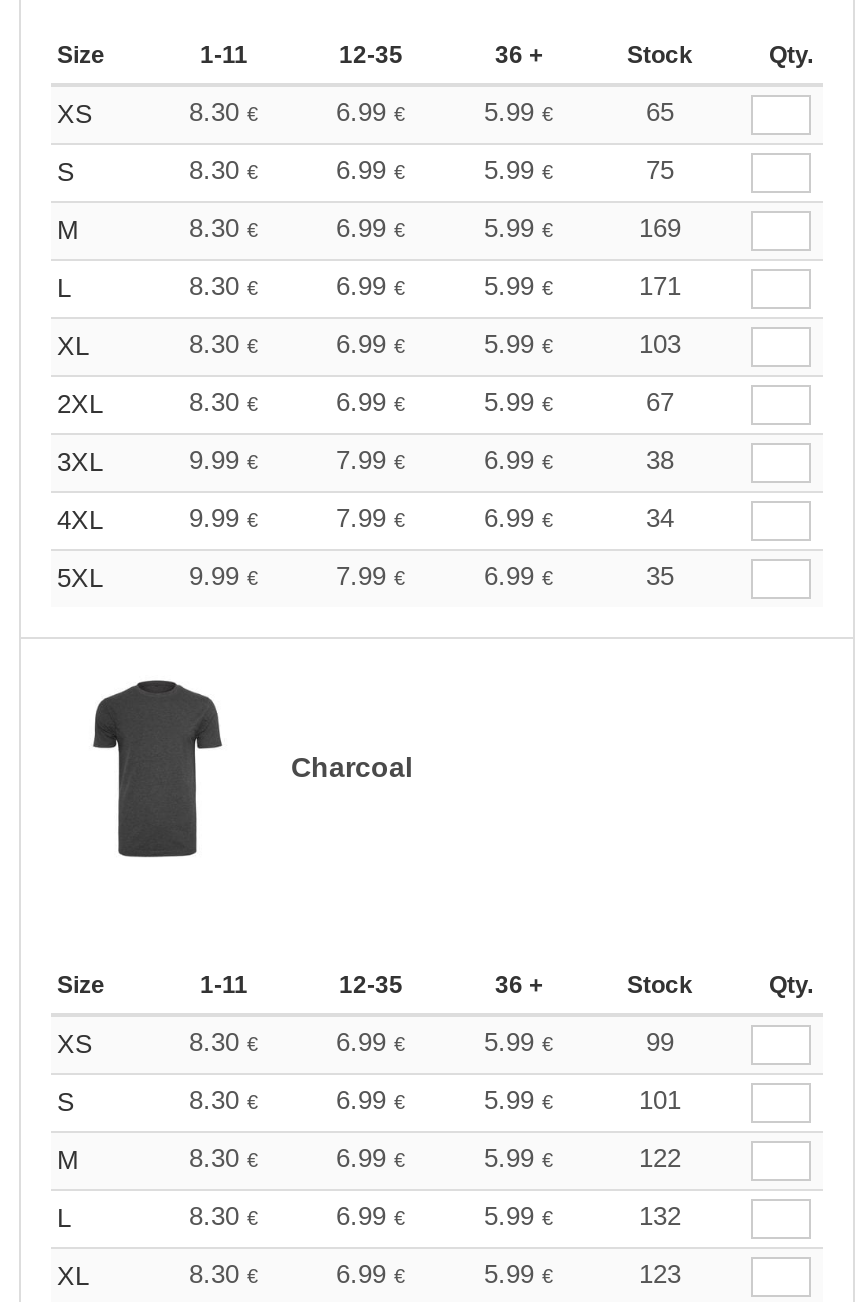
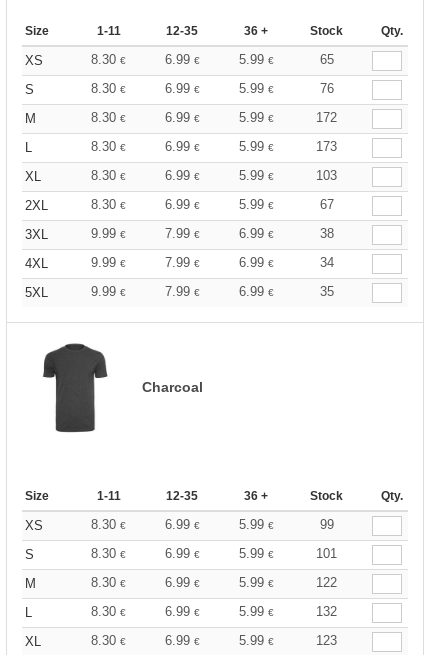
- 75
+ 76

- 169
+ 172

- 171
+ 173
